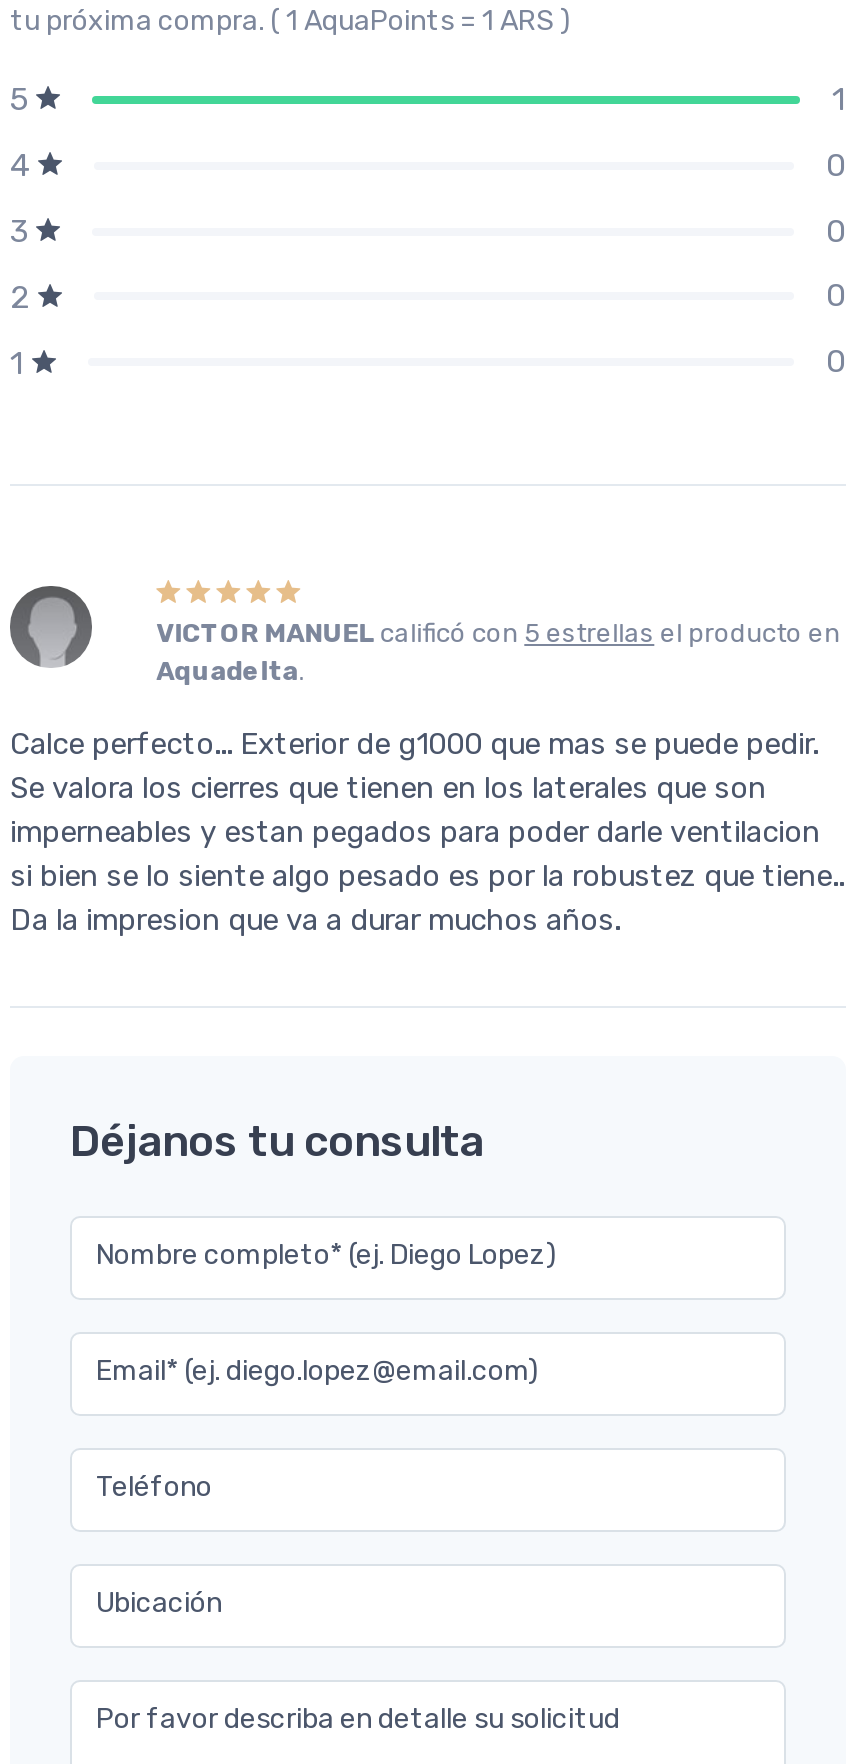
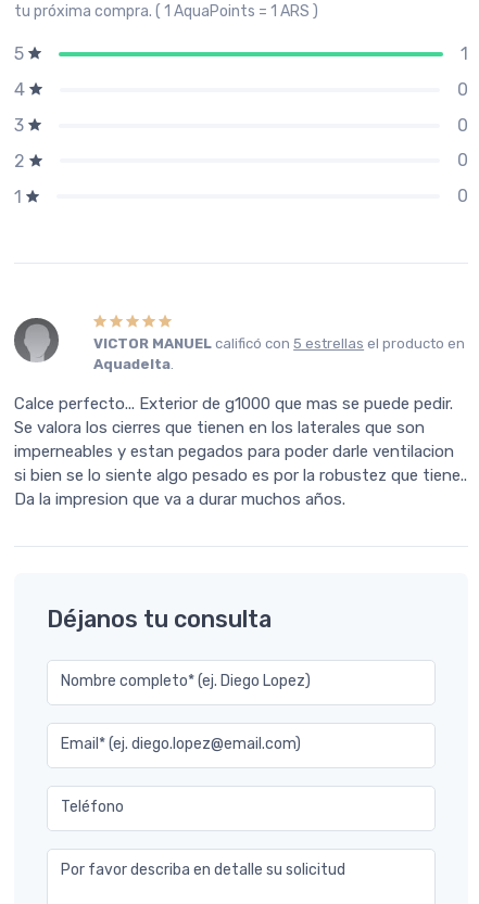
- Ubicación
